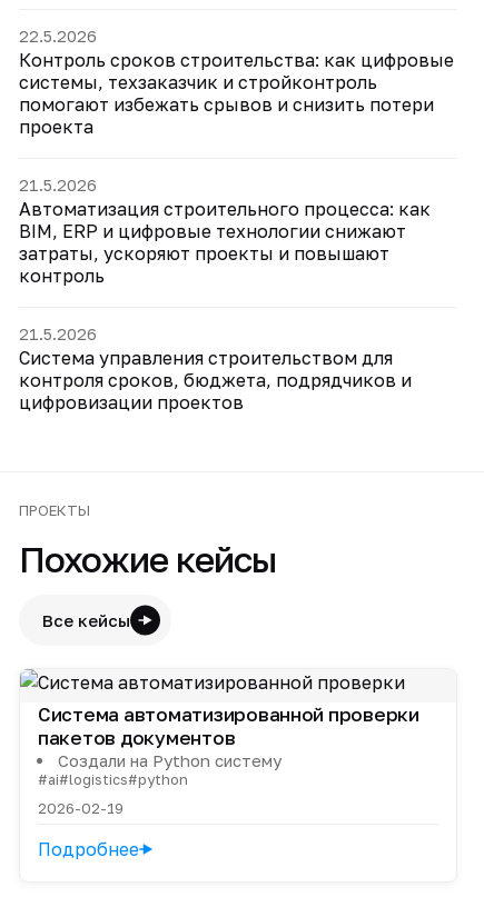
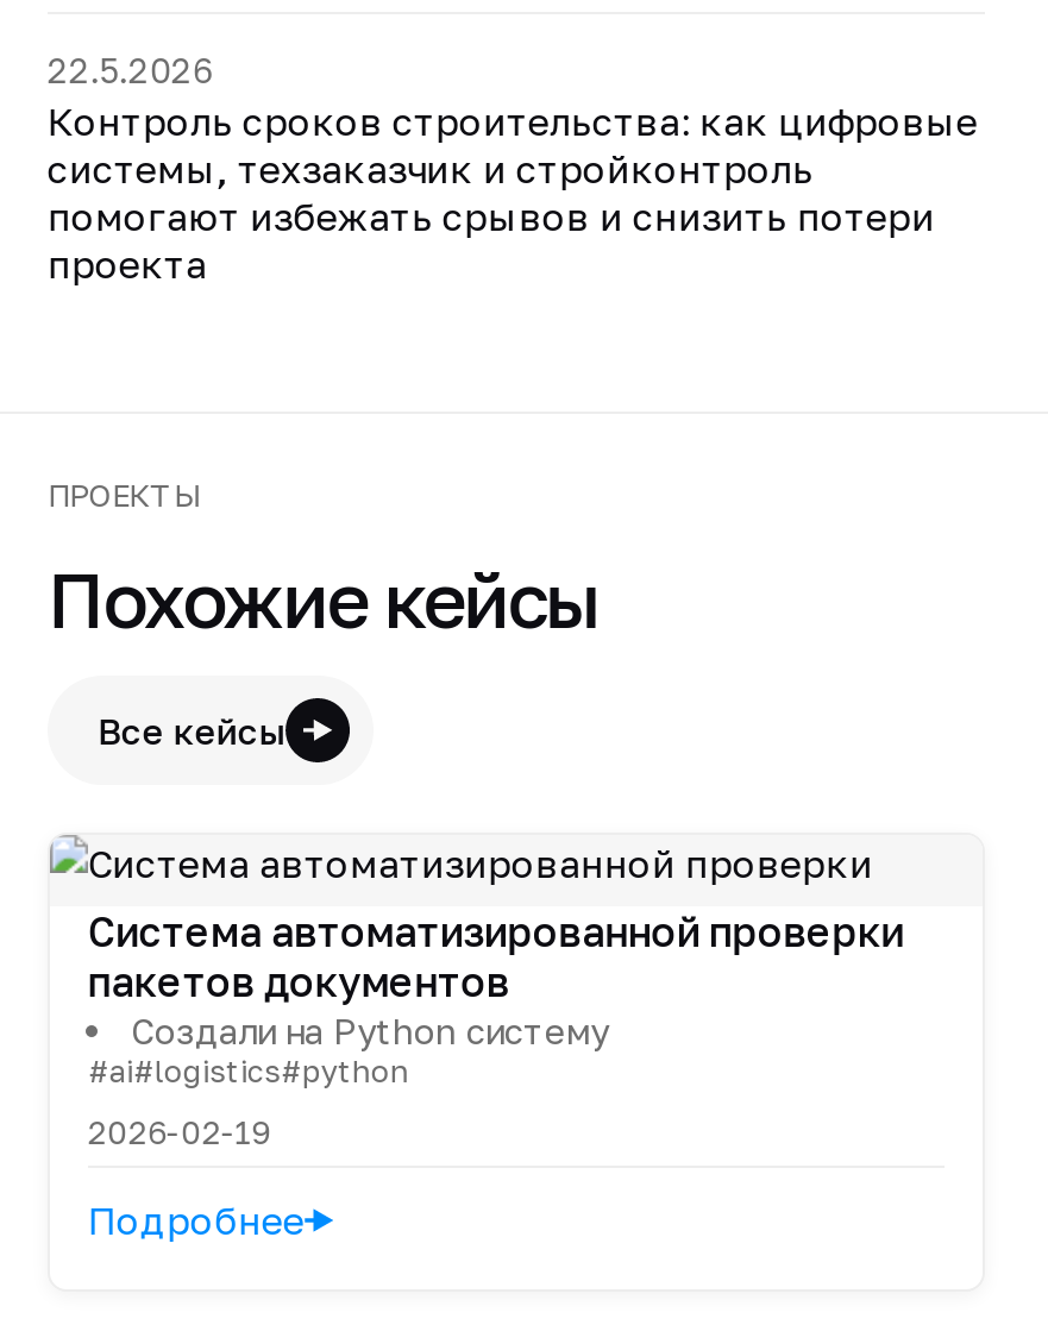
- 21.5.2026
- Автоматизация строительного процесса: как
- BIM, ERP и цифровые технологии снижают
- затраты, ускоряют проекты и повышают
- контроль
- 21.5.2026
- Система управления строительством для
- контроля сроков, бюджета, подрядчиков и
- цифровизации проектов
